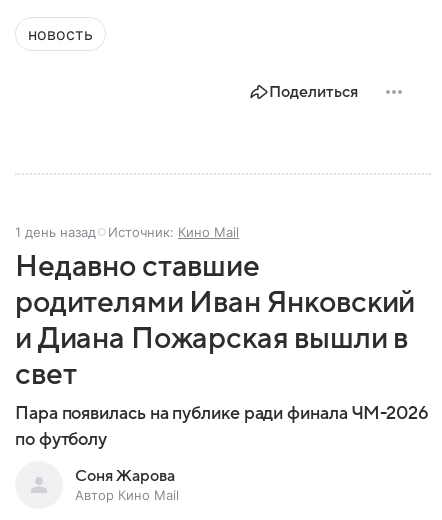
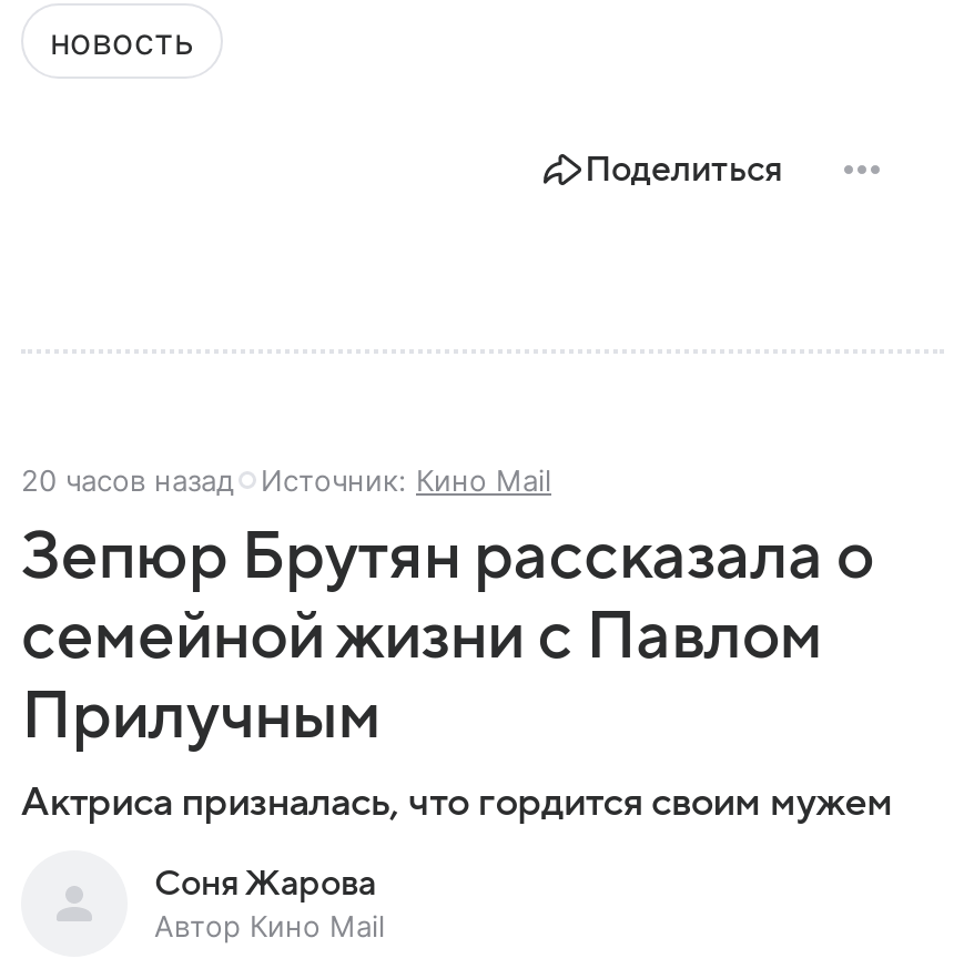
- 1 день назад Источник: Кино Mail
+ 20 часов назад Источник: Кино Mail

- Недавно ставшие
- родителями Иван Янковский
- и Диана Пожарская вышли в
- свет
- Пара появилась на публике ради финала ЧМ-2026
- по футболу
+ Зепюр Брутян рассказала о
+ семейной жизни с Павлом
+ Прилучным
+ Актриса призналась, что гордится своим мужем
